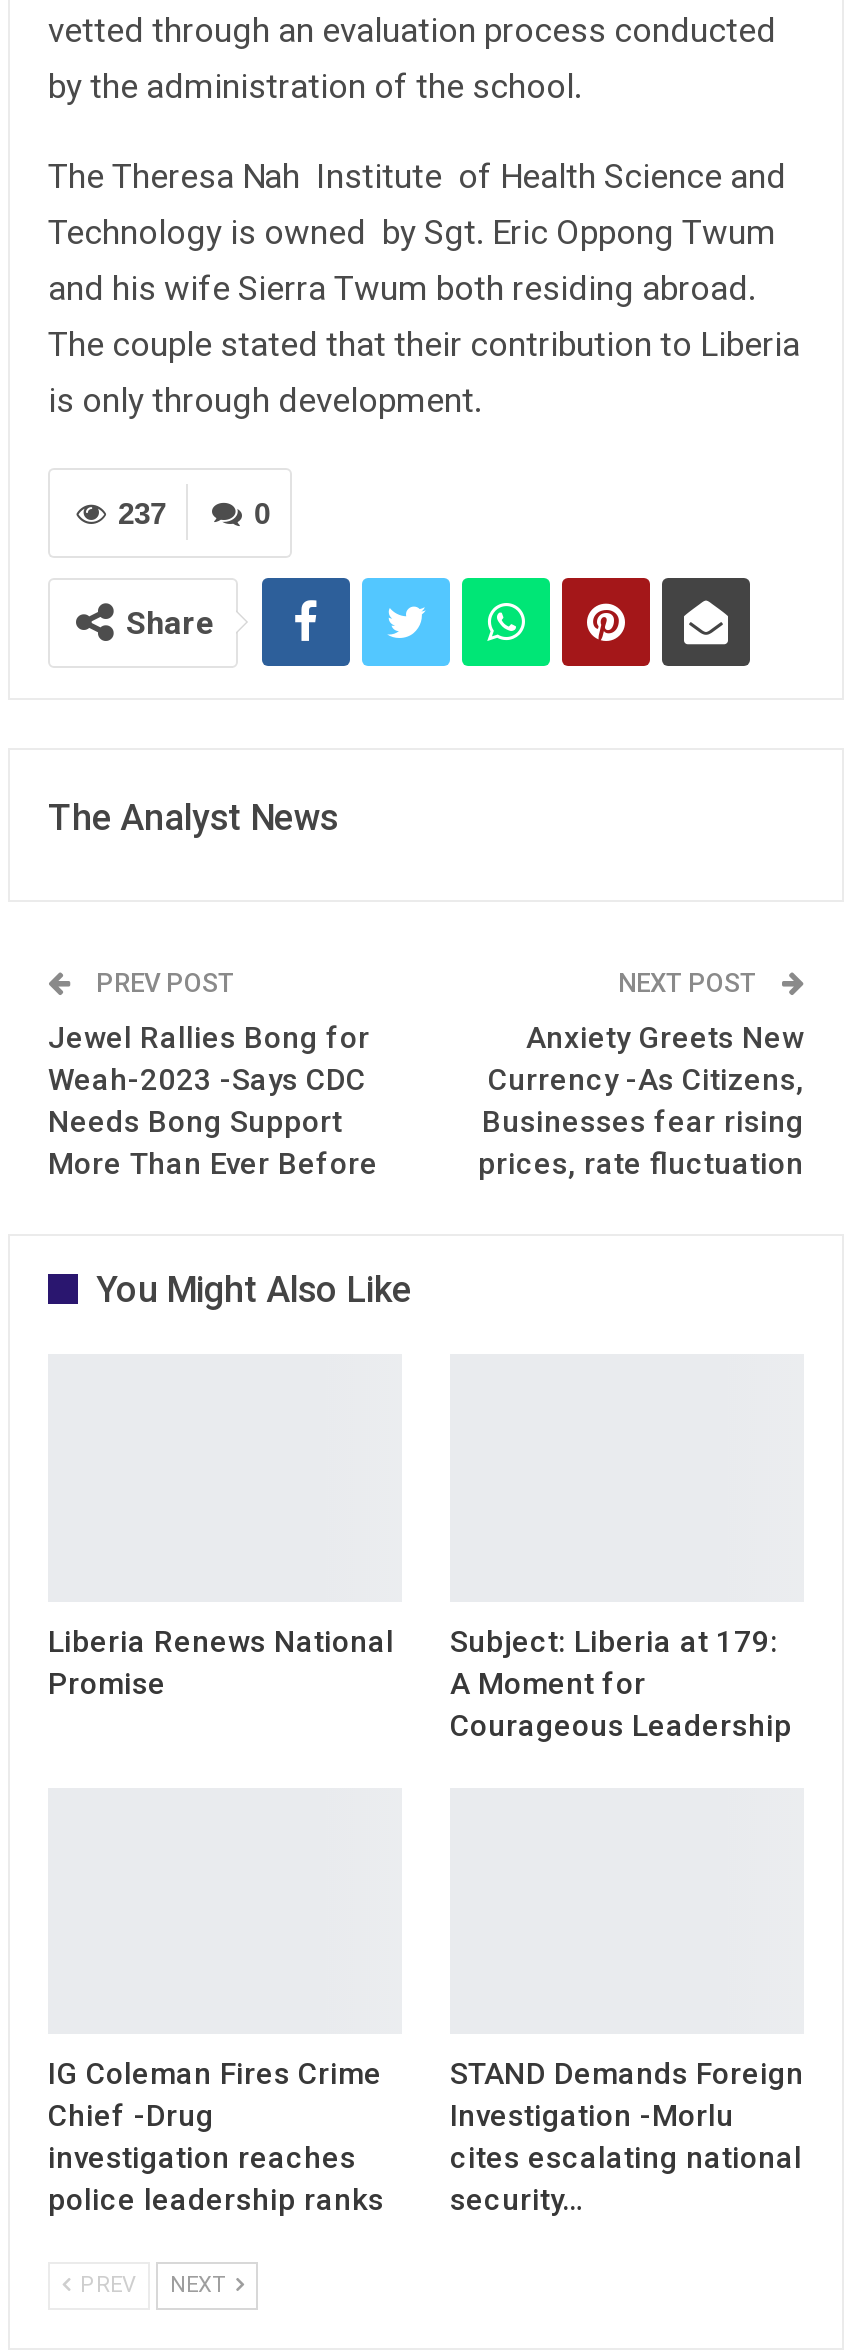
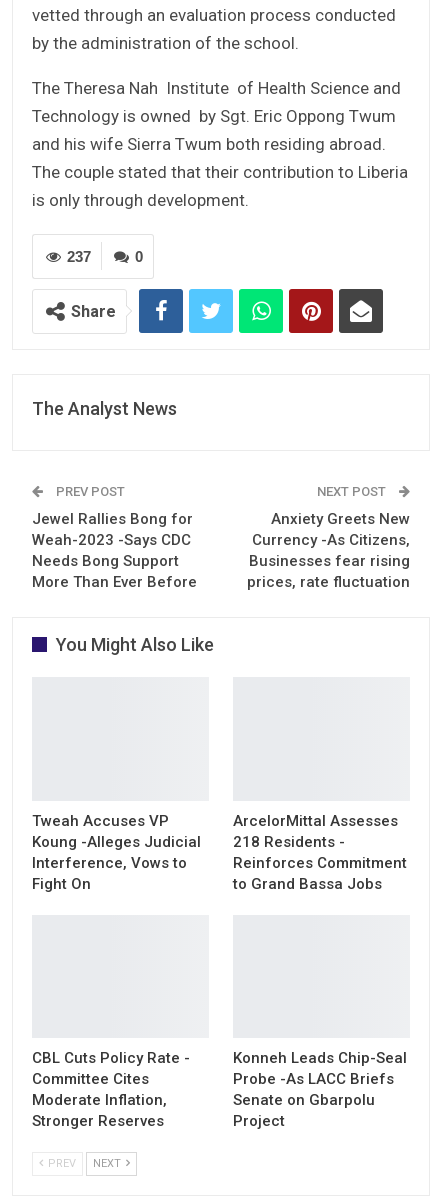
- Liberia Renews National
- Promise
+ Tweah Accuses VP
+ Koung -Alleges Judicial
+ Interference, Vows to
+ Fight On

- Subject: Liberia at 179:
- A Moment for
- Courageous Leadership
+ ArcelorMittal Assesses
+ 218 Residents -
+ Reinforces Commitment
+ to Grand Bassa Jobs

- IG Coleman Fires Crime
- Chief -Drug
- investigation reaches
- police leadership ranks
+ CBL Cuts Policy Rate -
+ Committee Cites
+ Moderate Inflation,
+ Stronger Reserves

- STAND Demands Foreign
- Investigation -Morlu
- cites escalating national
- security…
+ Konneh Leads Chip-Seal
+ Probe -As LACC Briefs
+ Senate on Gbarpolu
+ Project
